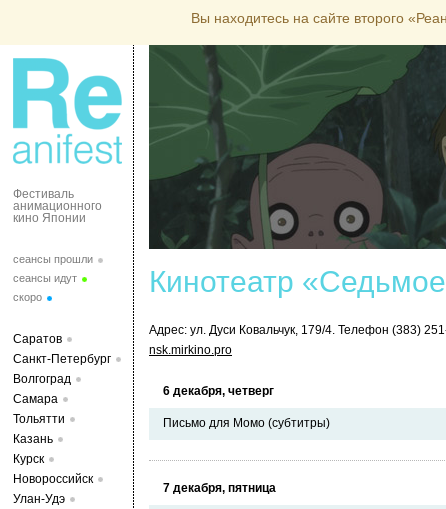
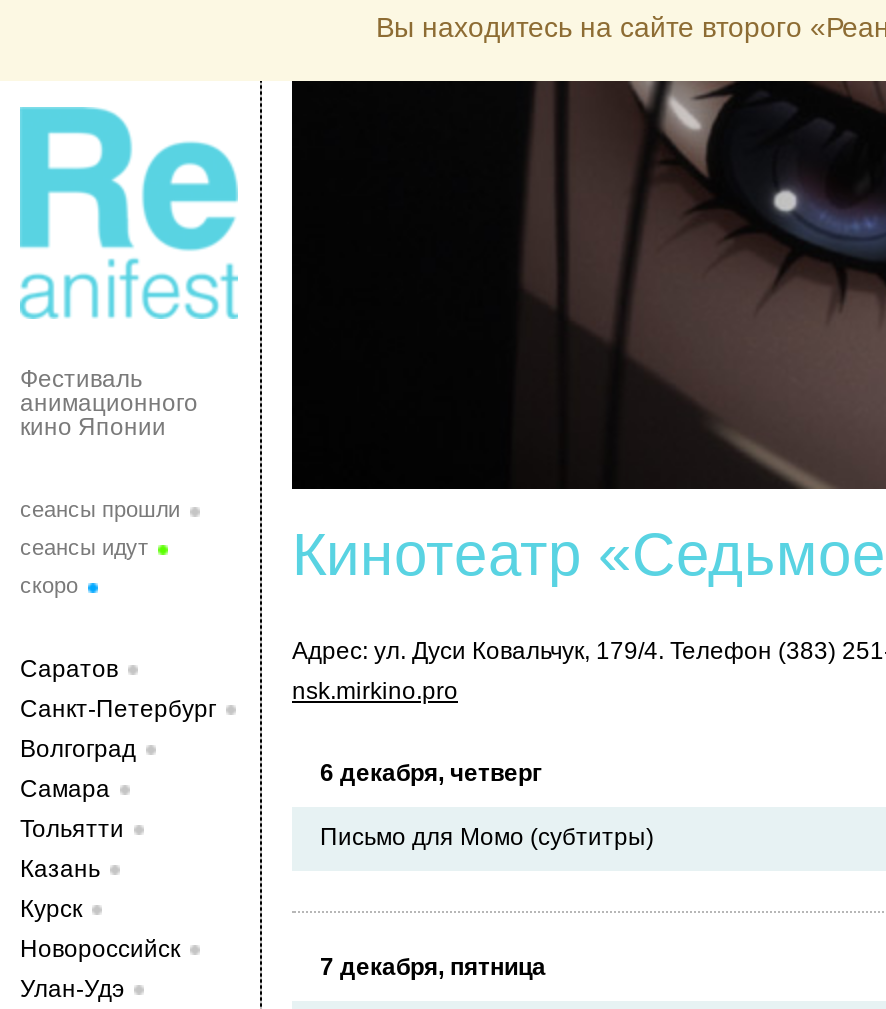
- [image]
+ [image]
